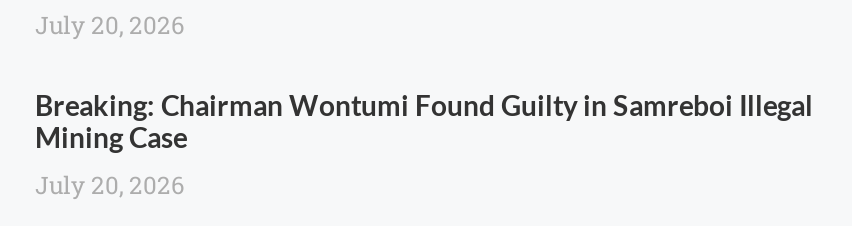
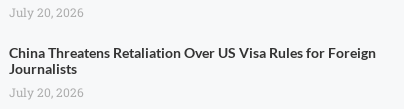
- Breaking: Chairman Wontumi Found Guilty in Samreboi Illegal
- Mining Case
+ China Threatens Retaliation Over US Visa Rules for Foreign
+ Journalists
